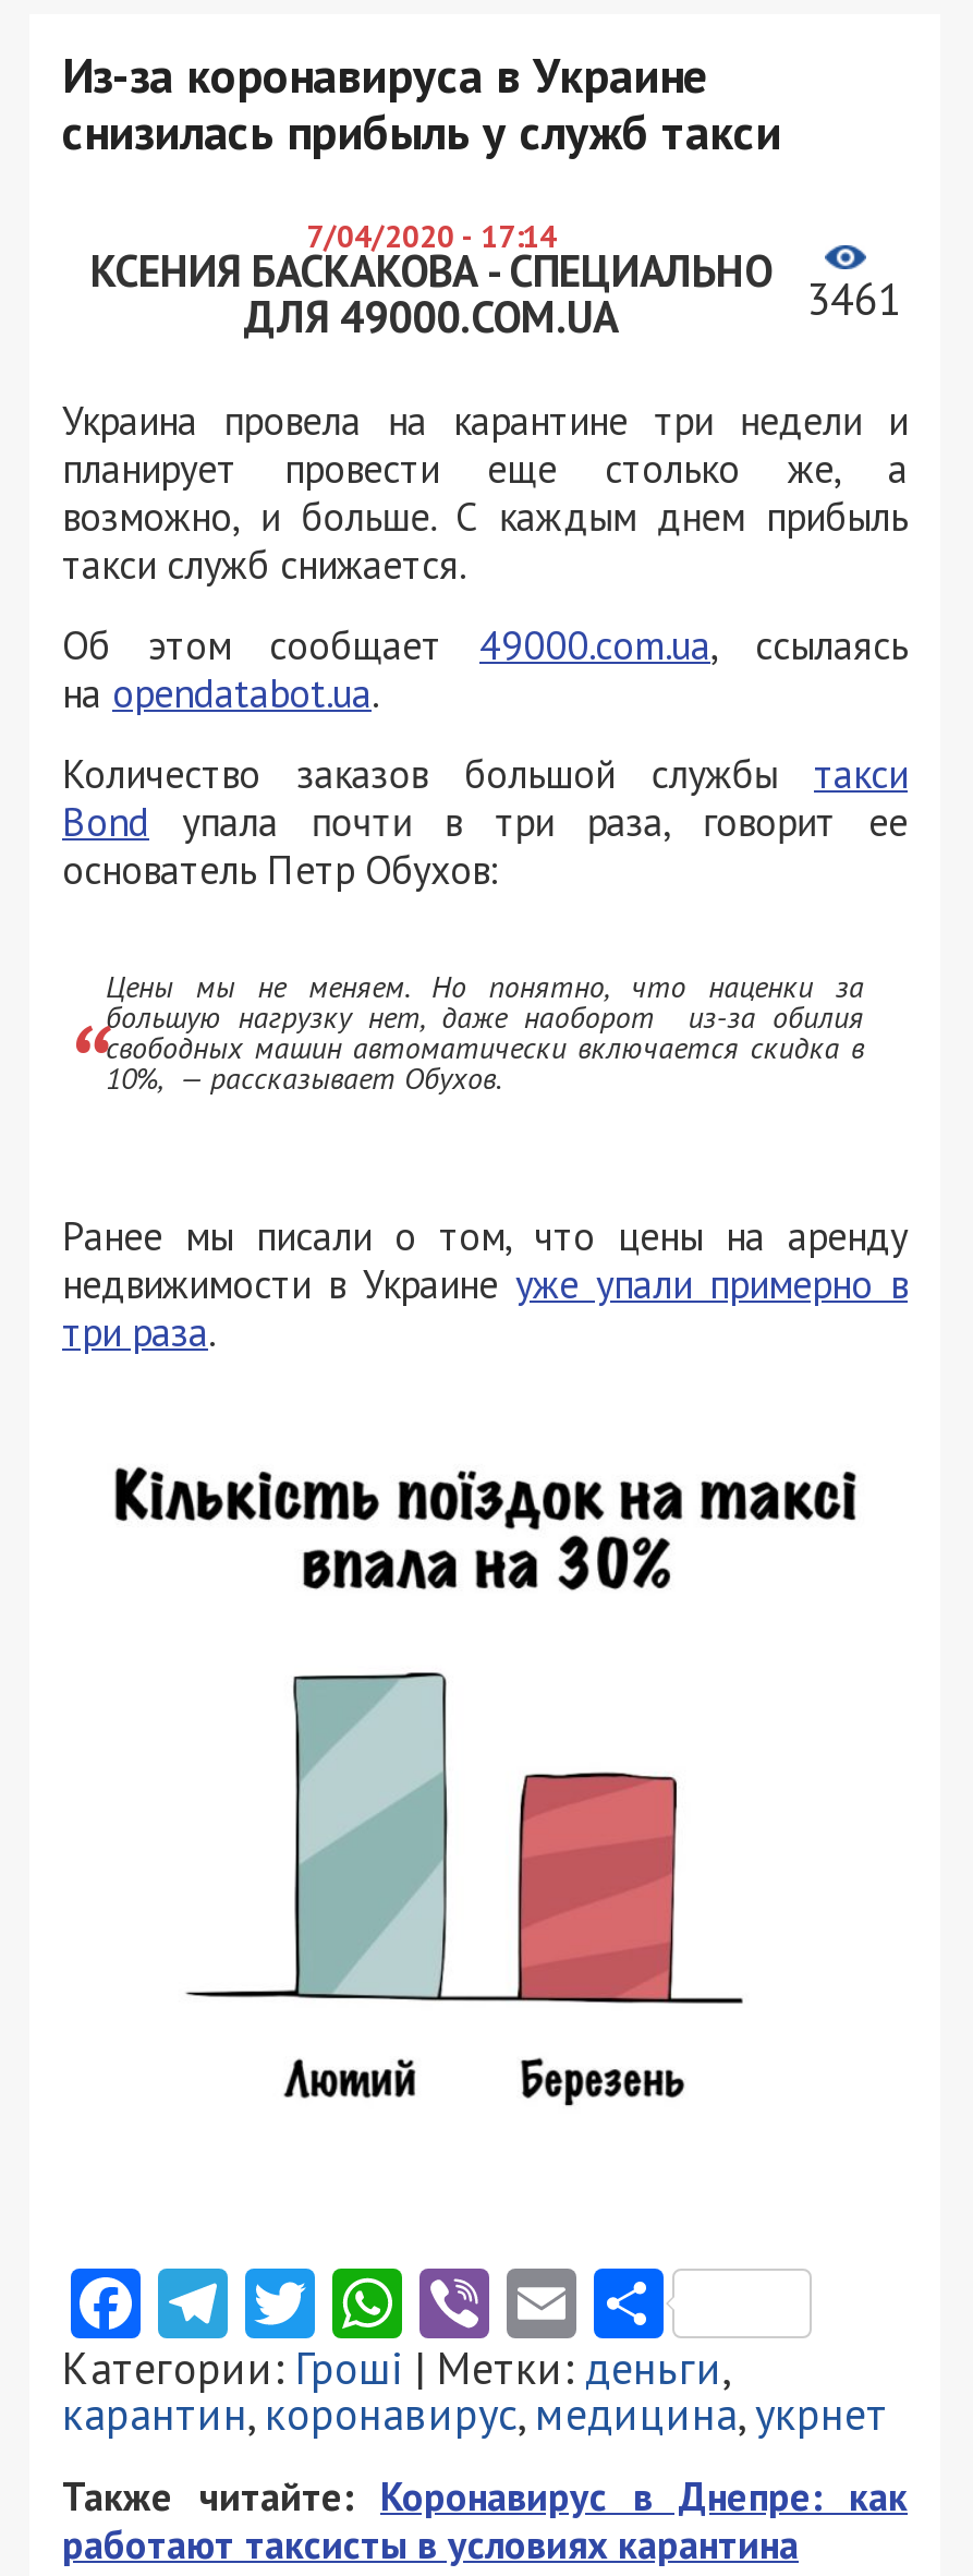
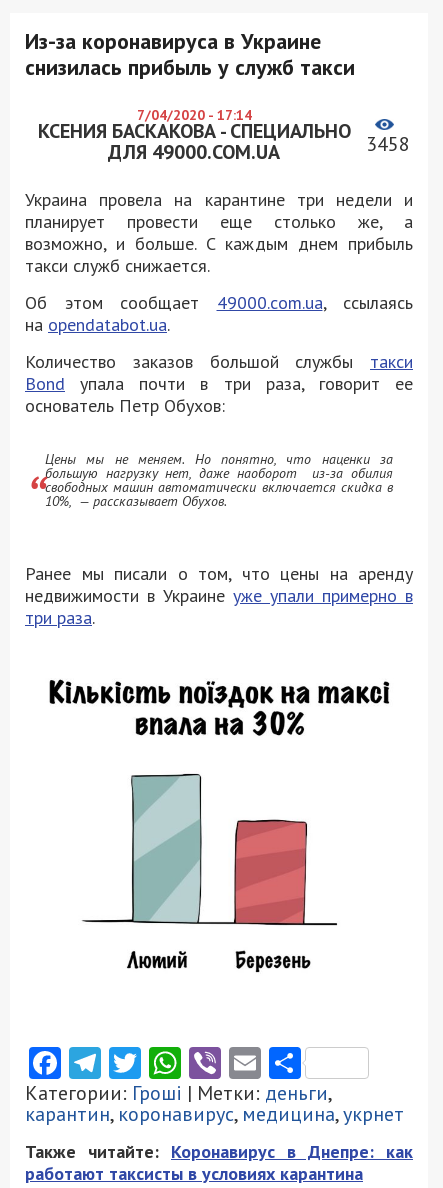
- КСЕНИЯ БАСКАКОВА - СПЕЦИАЛЬНО 3461
+ КСЕНИЯ БАСКАКОВА - СПЕЦИАЛЬНО 3458
